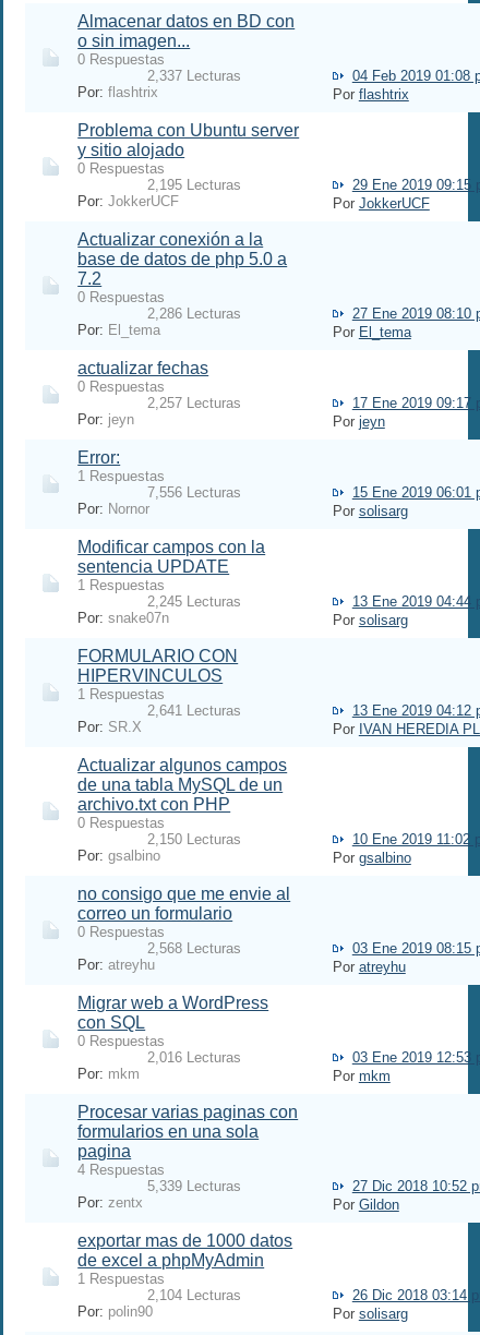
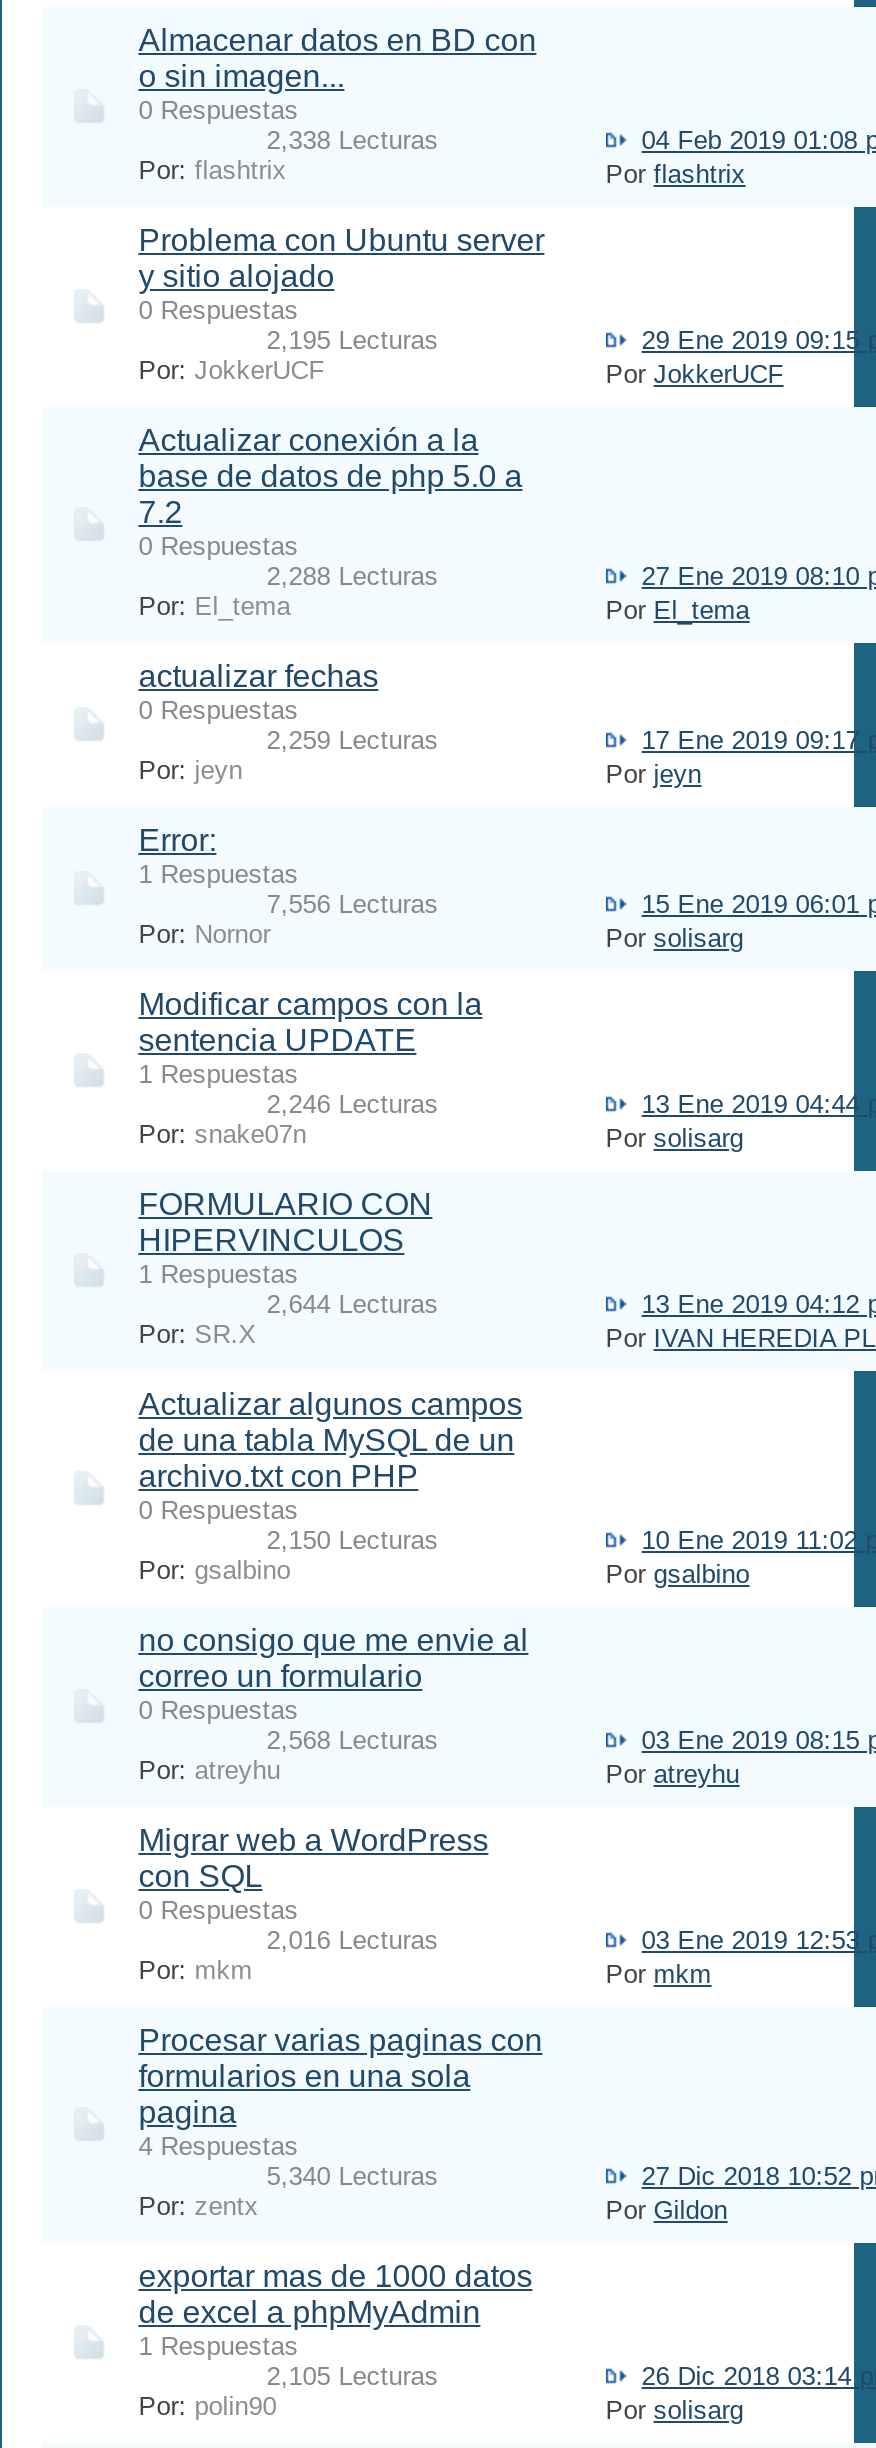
- 2,337 Lecturas
+ 2,338 Lecturas

- 2,286 Lecturas
+ 2,288 Lecturas

- 2,257 Lecturas
+ 2,259 Lecturas

- 2,245 Lecturas
+ 2,246 Lecturas

- 2,641 Lecturas
+ 2,644 Lecturas

- 5,339 Lecturas
+ 5,340 Lecturas

- 2,104 Lecturas
+ 2,105 Lecturas
